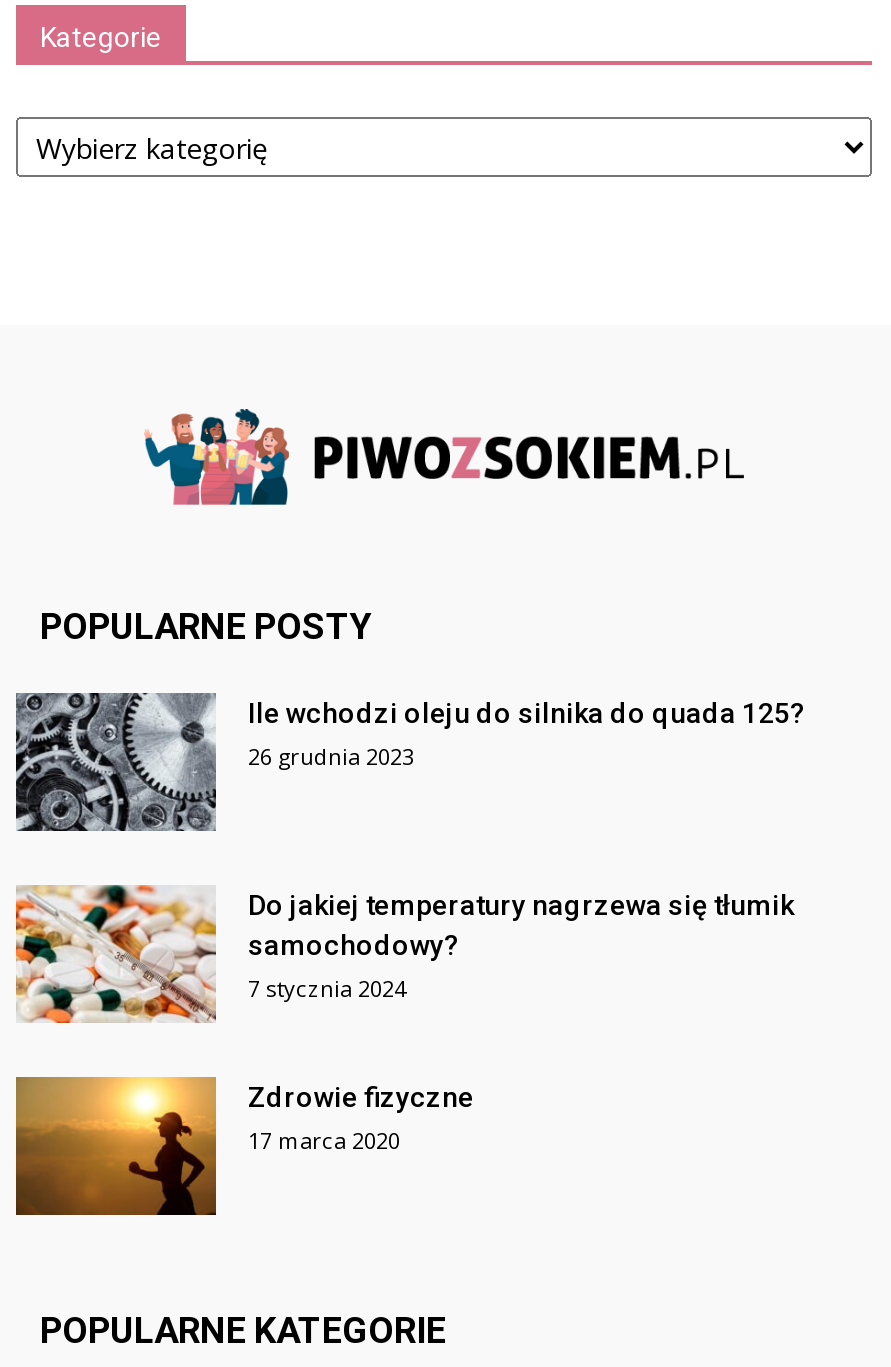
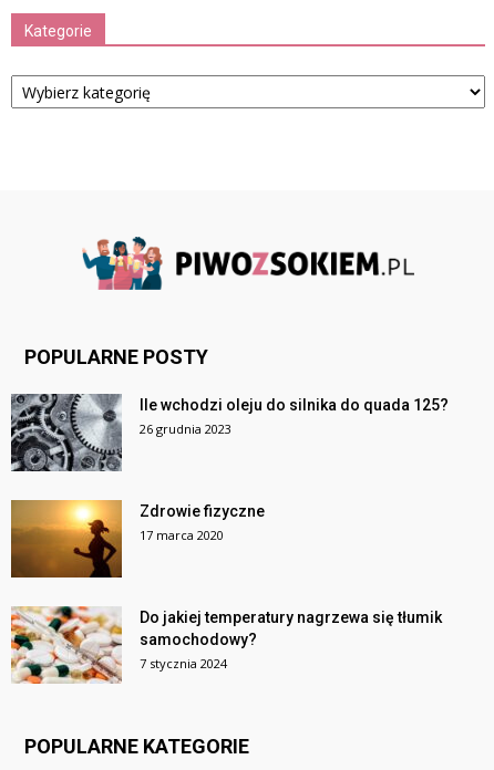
moved down: [image] | Do jakiej temperatury nagrzewa się tłumik | samochodowy? | 7 stycznia 2024

moved up: [image] | Zdrowie fizyczne | 17 marca 2020
